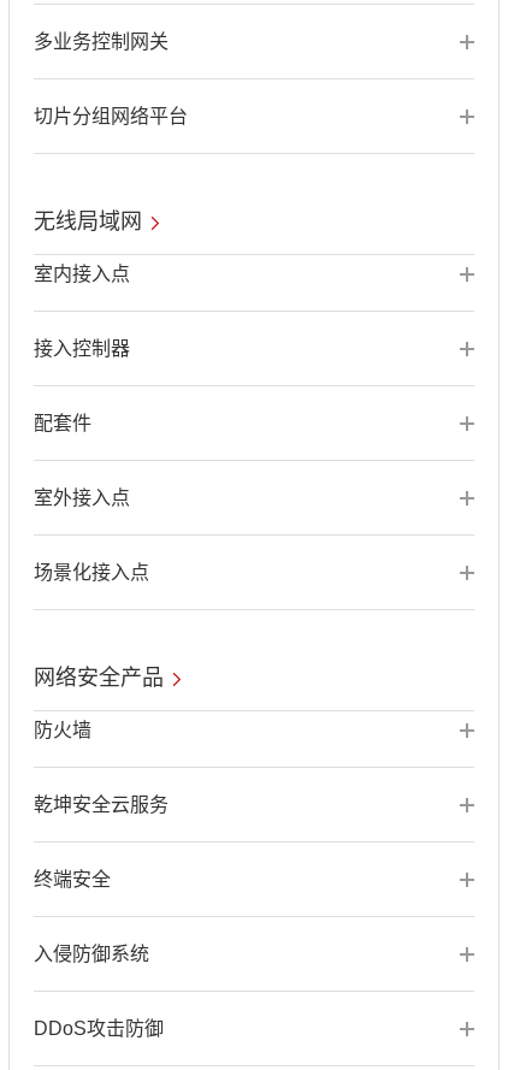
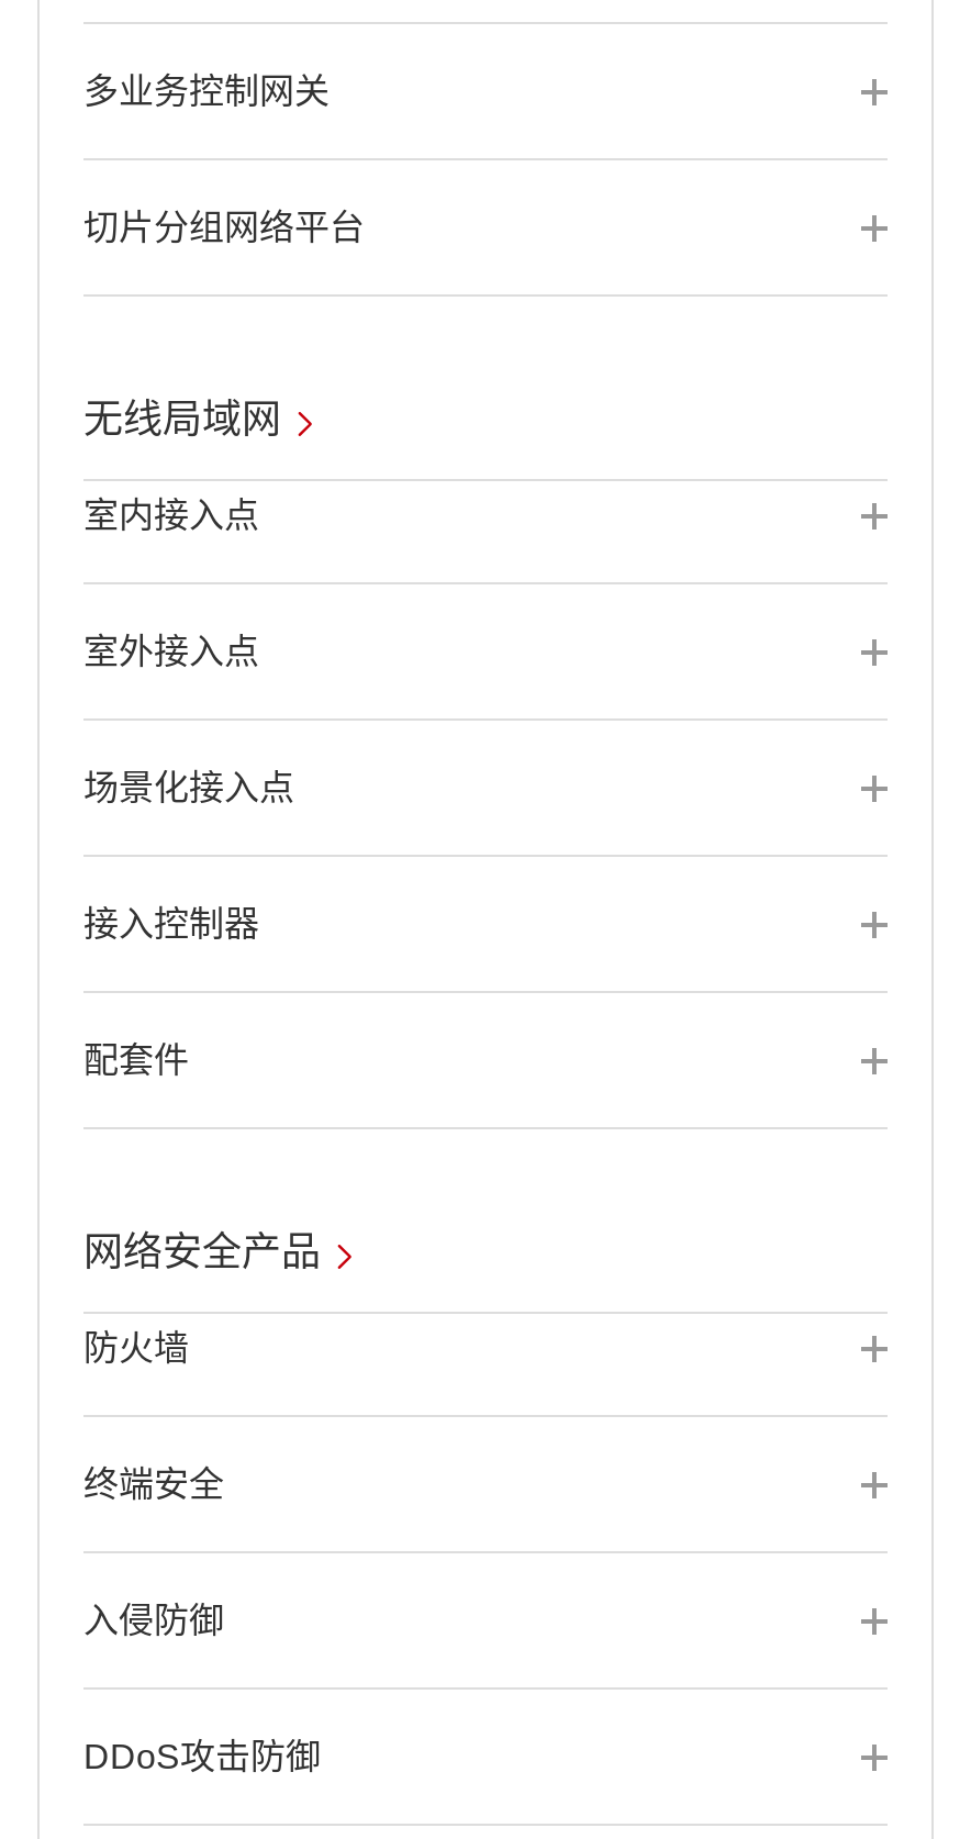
moved down: 接入控制器 | 配套件

moved up: 室外接入点

moved up: 场景化接入点

- 乾坤安全云服务

- 入侵防御系统
+ 入侵防御
